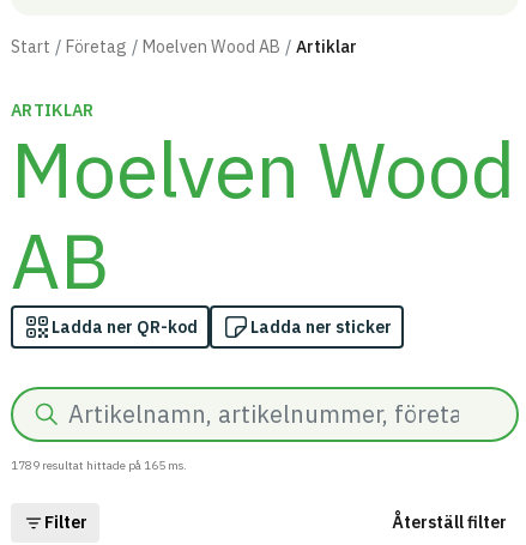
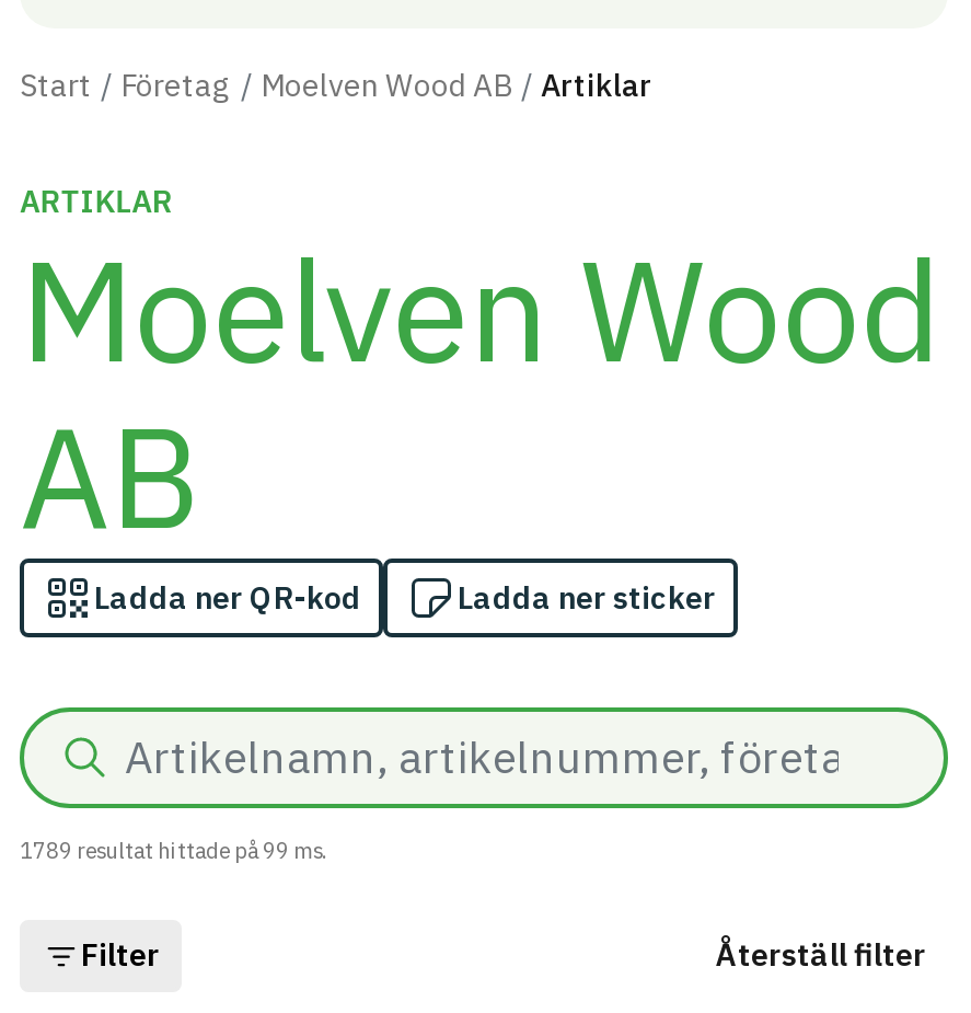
- 1789 resultat hittade på 165 ms.
+ 1789 resultat hittade på 99 ms.
